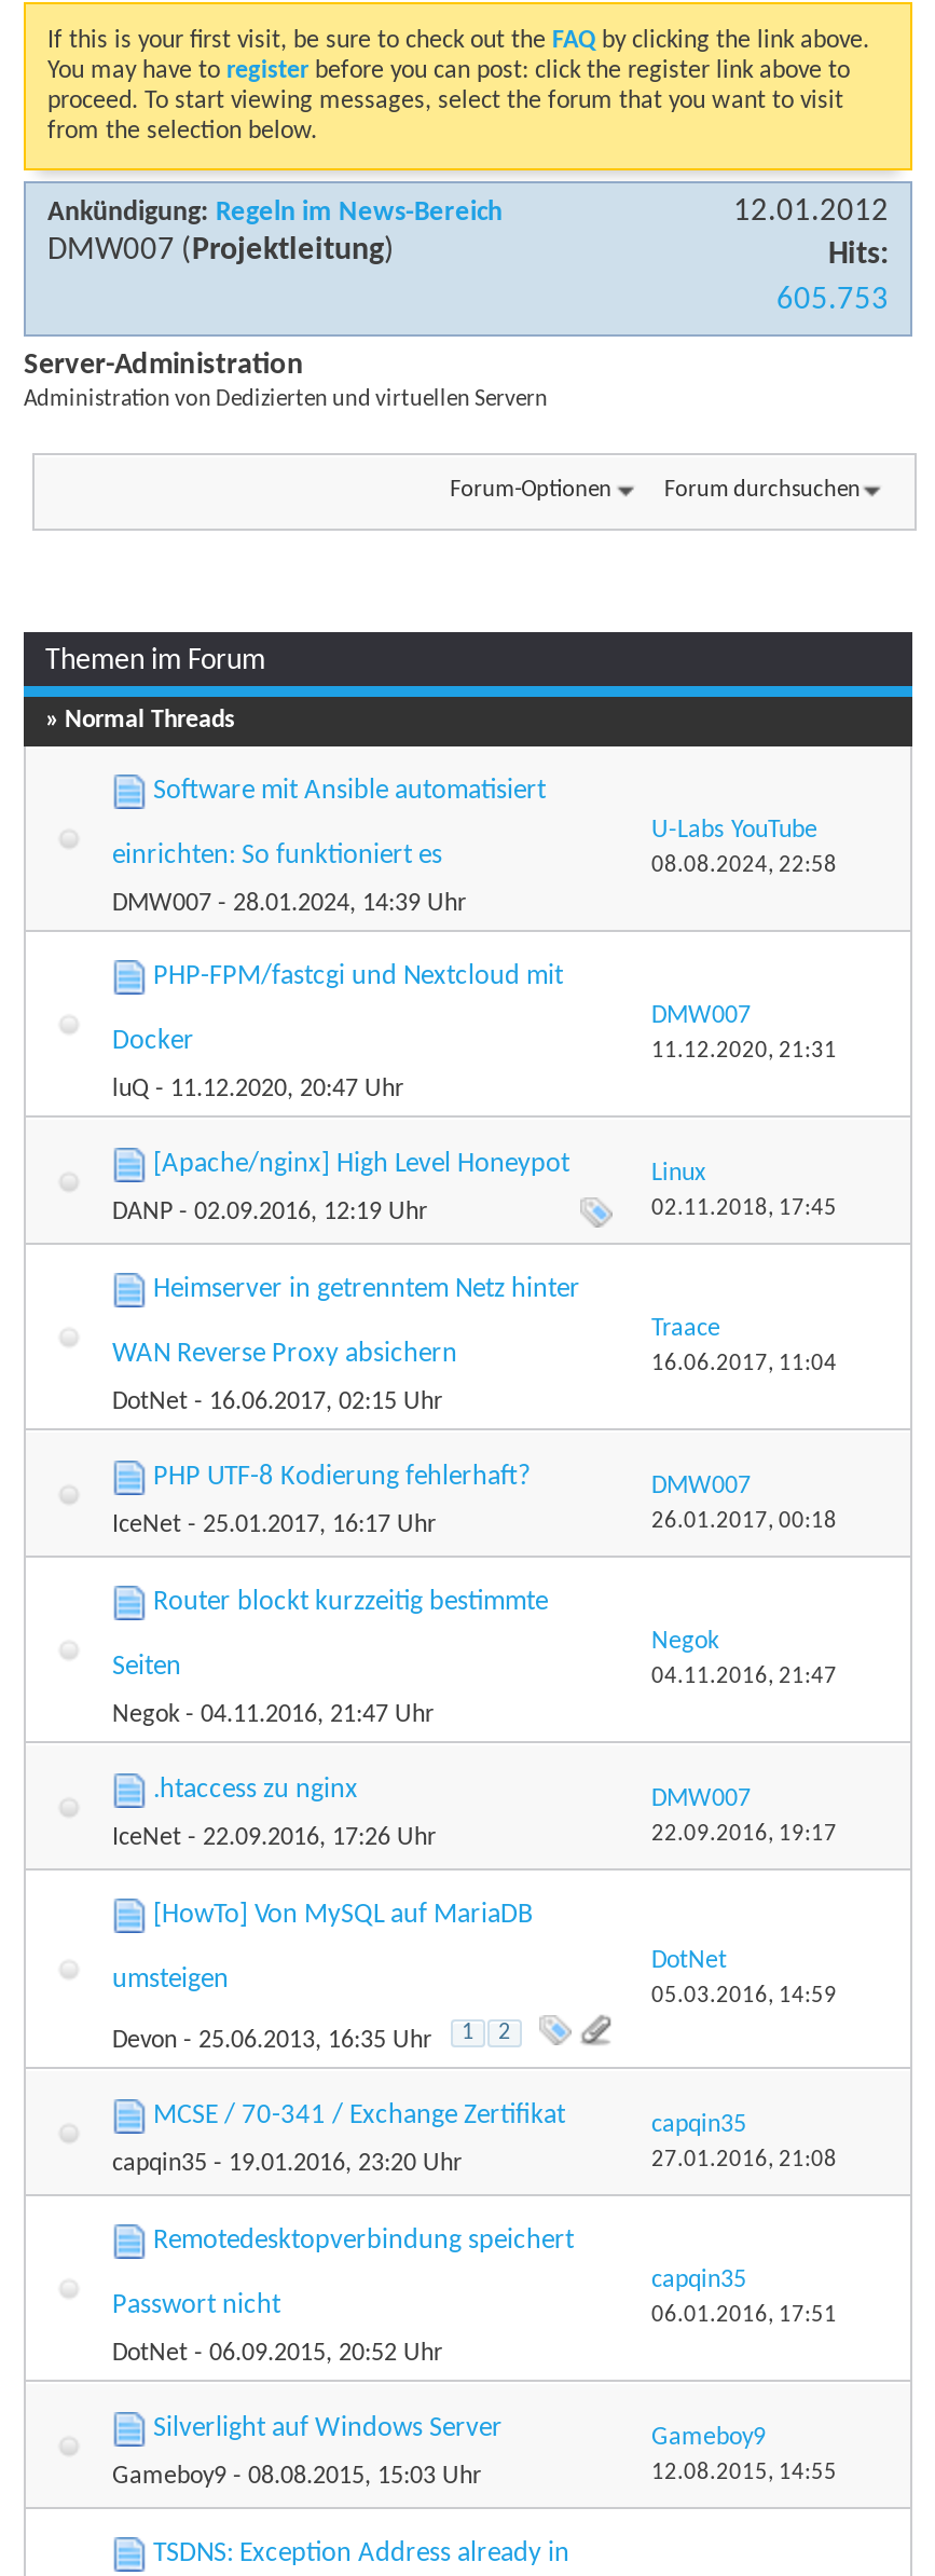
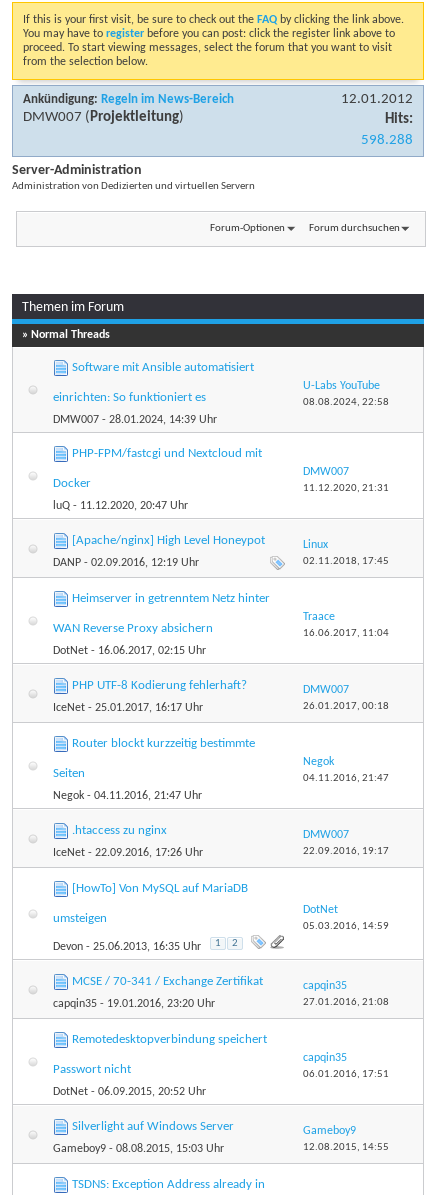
- 605.753
+ 598.288
